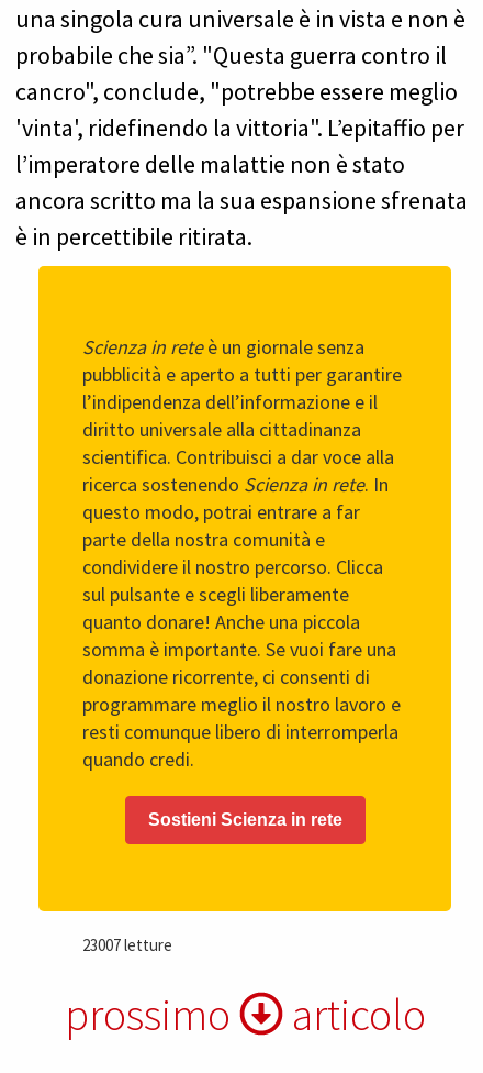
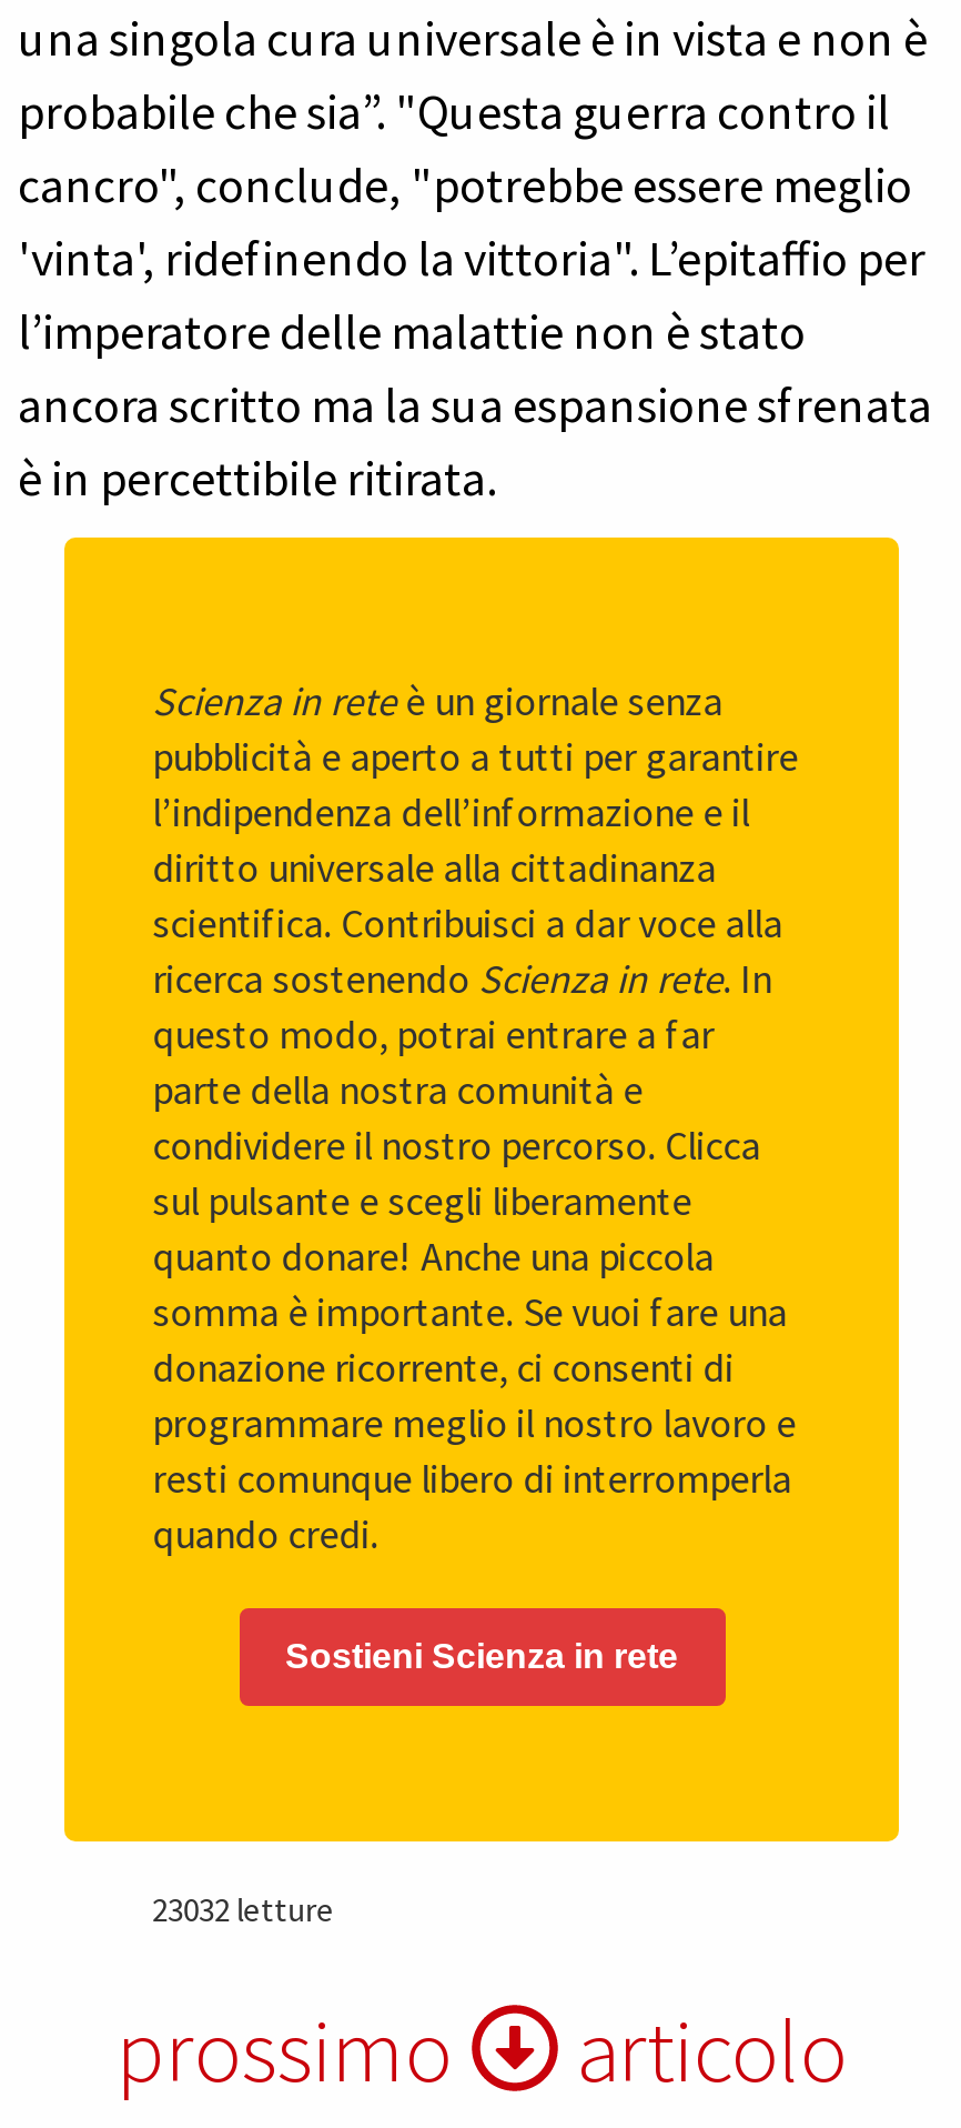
- 23007 letture
+ 23032 letture
